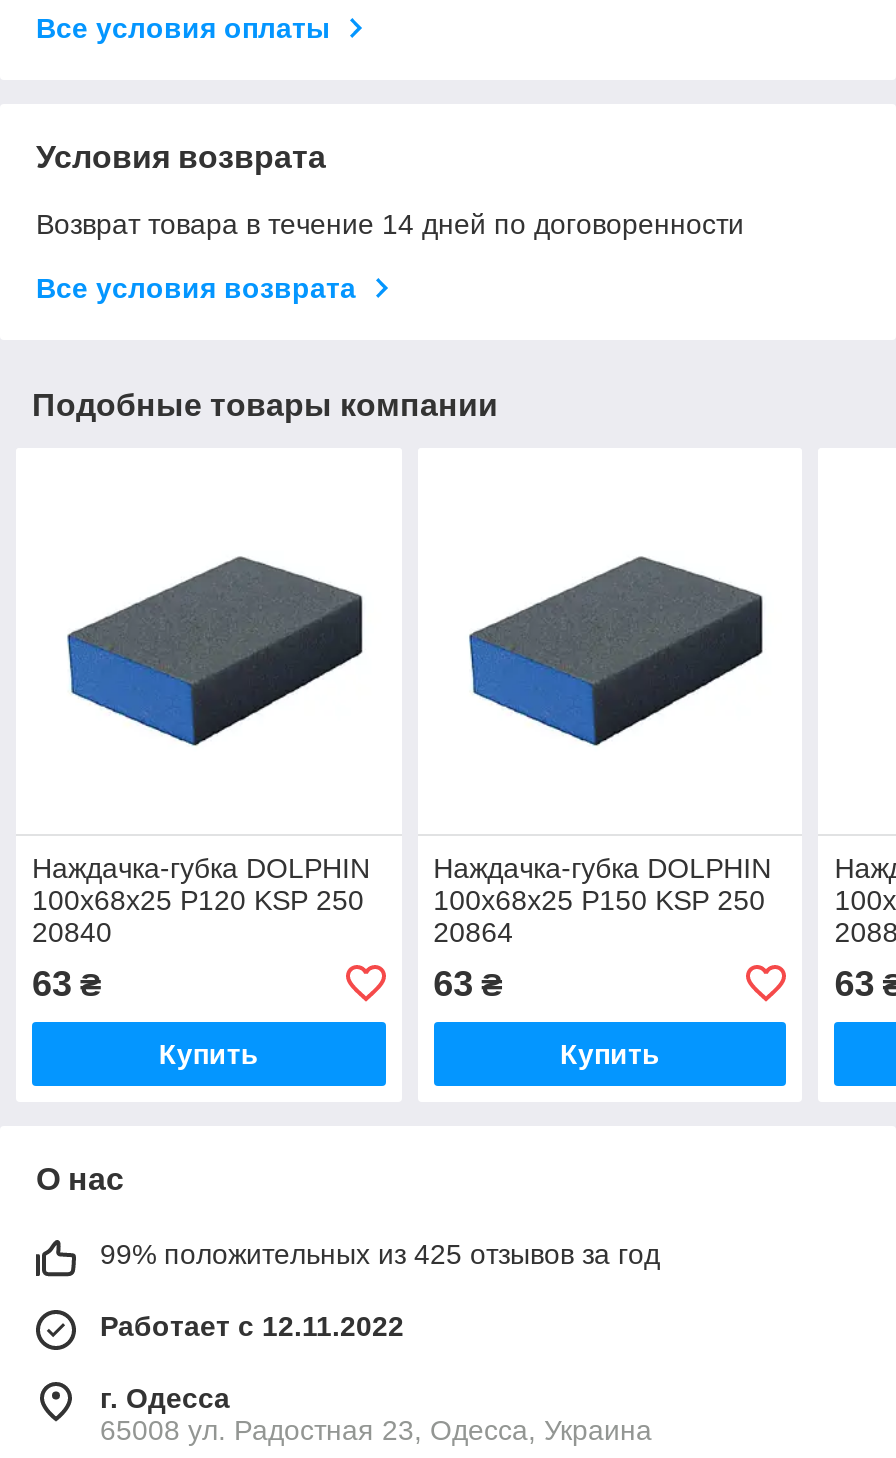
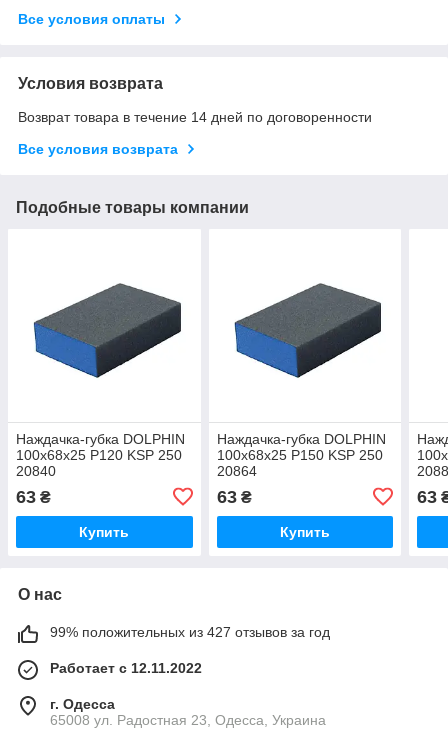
- 99% положительных из 425 отзывов за год
+ 99% положительных из 427 отзывов за год
